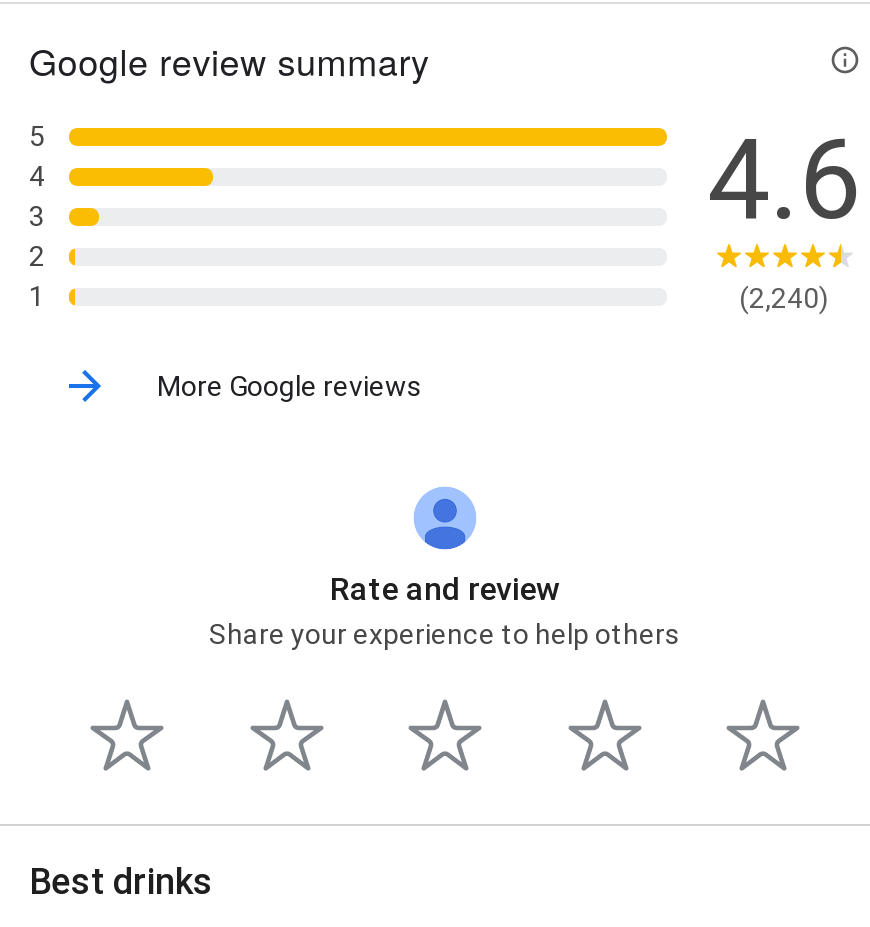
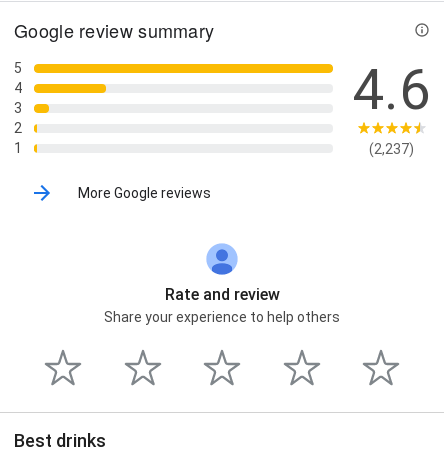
- (2,240)
+ (2,237)
